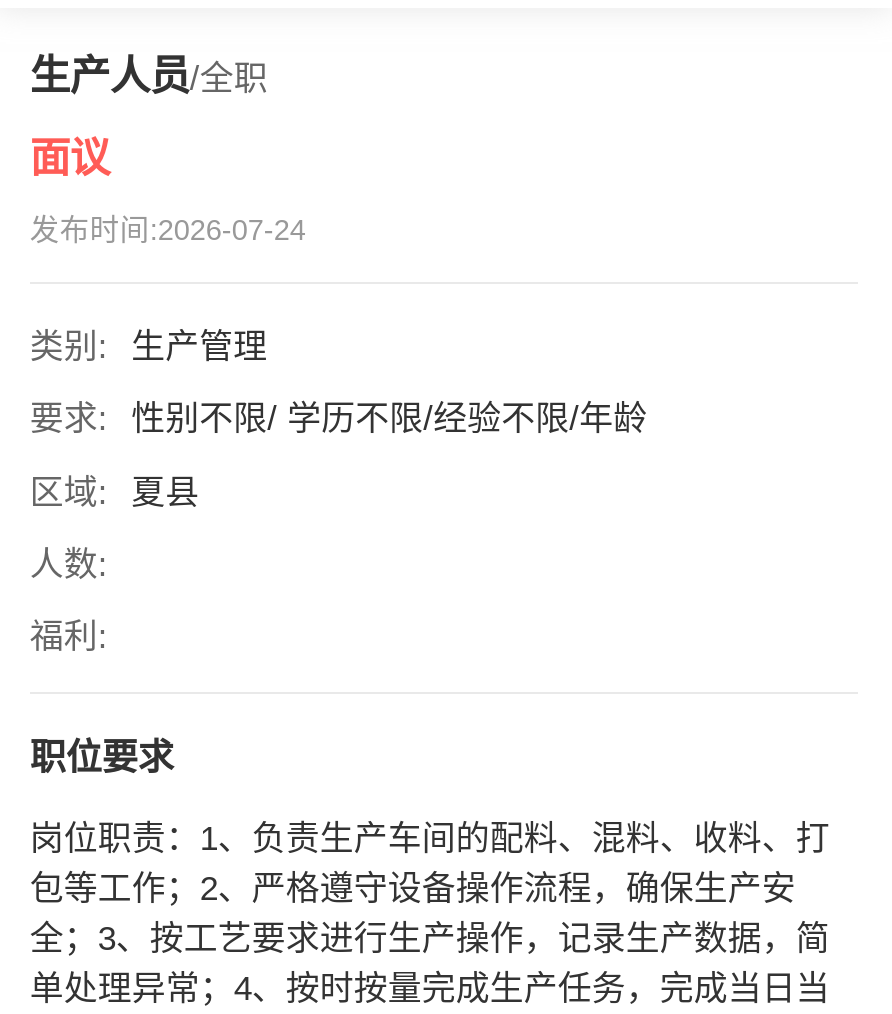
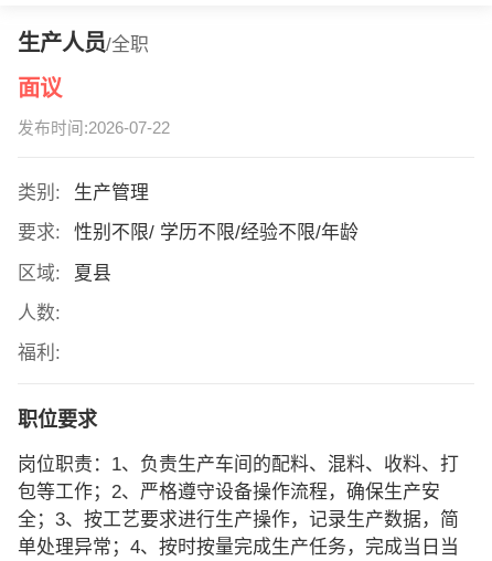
- 发布时间:2026-07-24
+ 发布时间:2026-07-22
